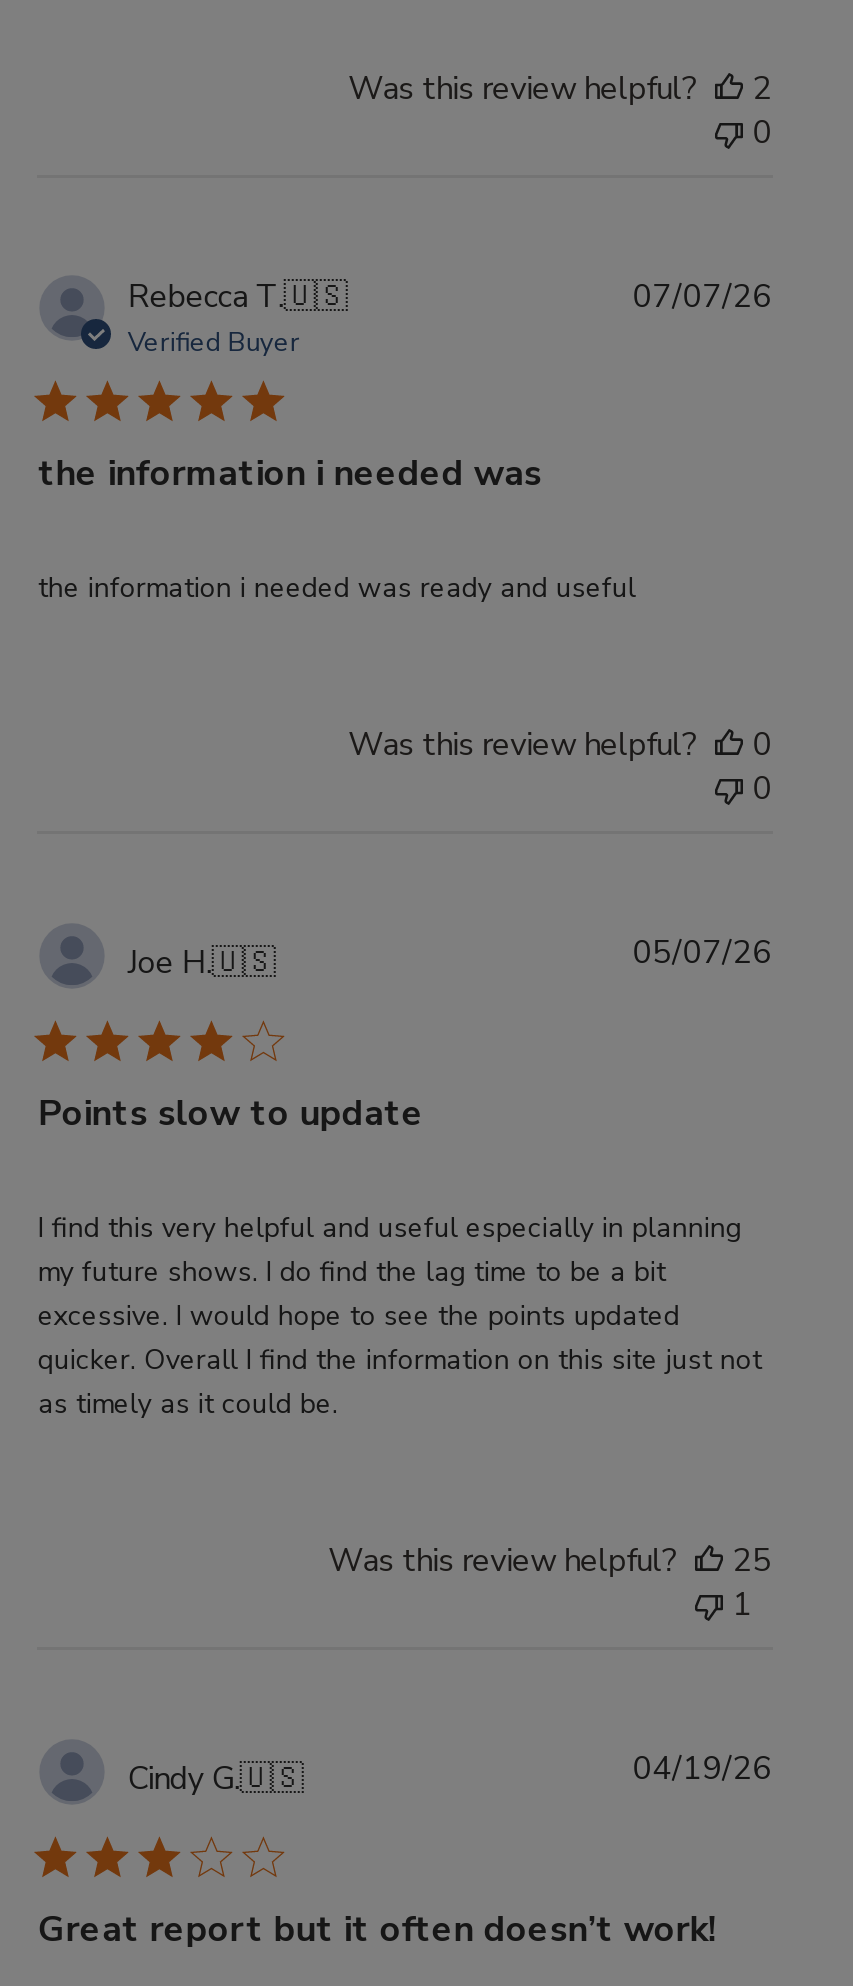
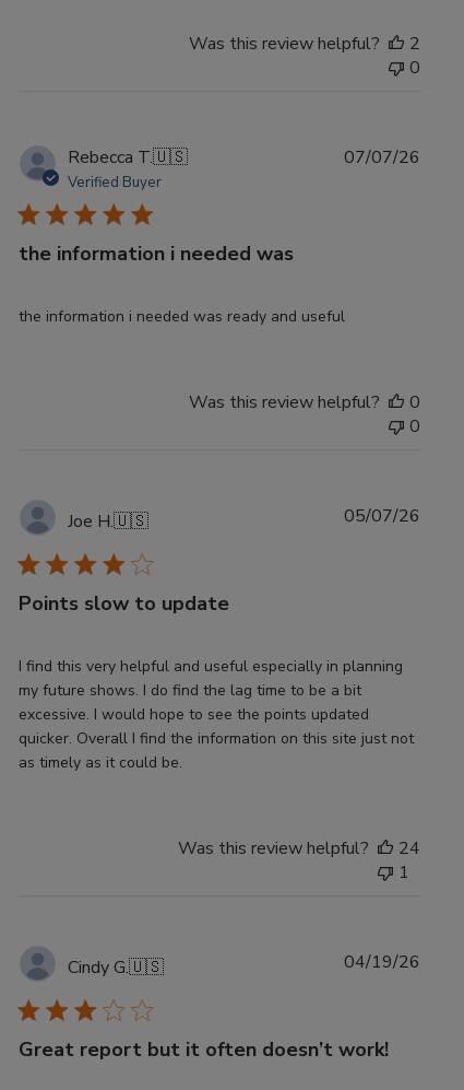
- Was this review helpful? 25
+ Was this review helpful? 24
